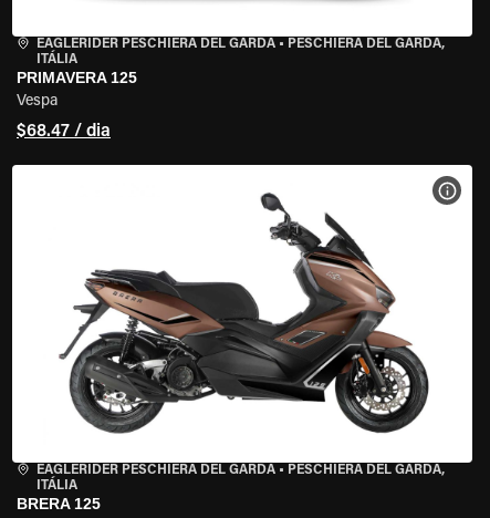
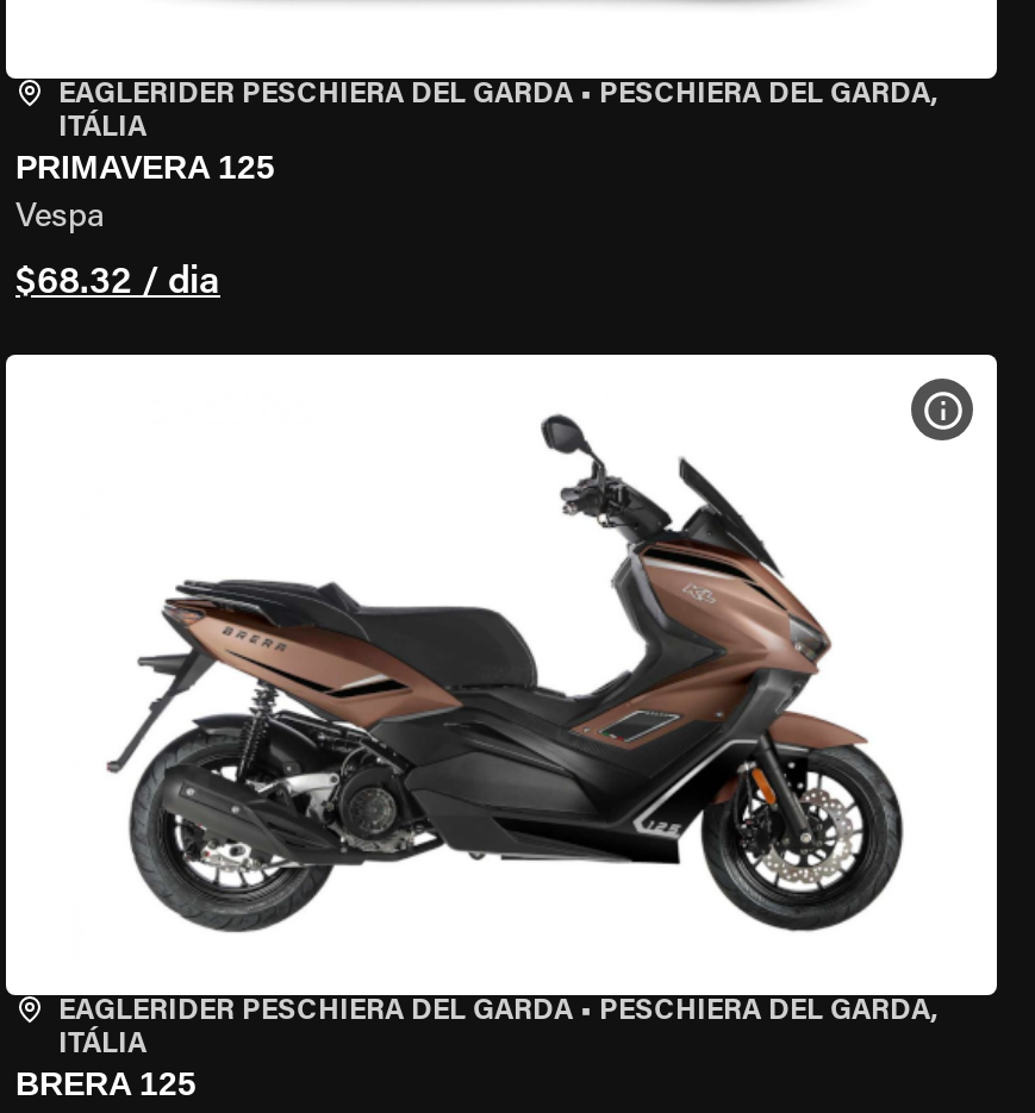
- $68.47 / dia
+ $68.32 / dia
